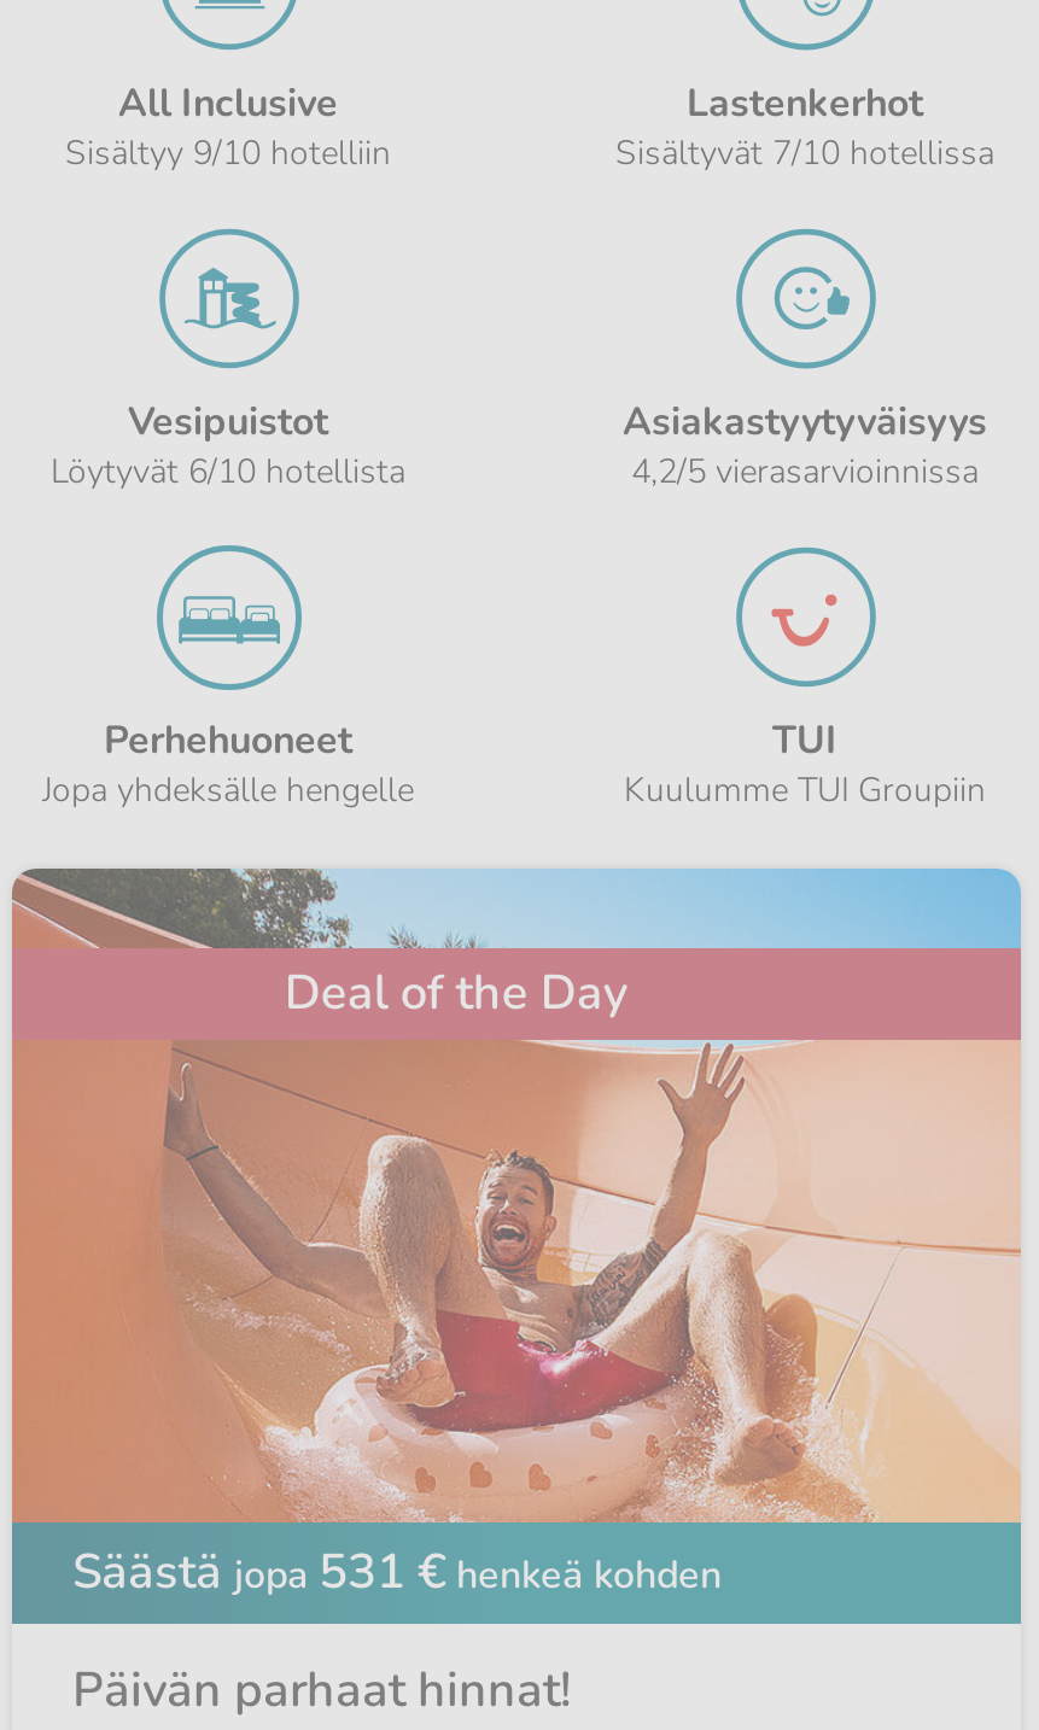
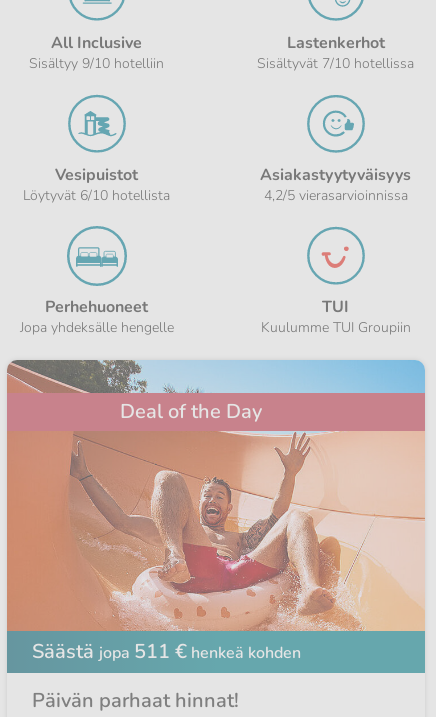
- Säästä jopa 531 €henkeä kohden
+ Säästä jopa 511 €henkeä kohden
